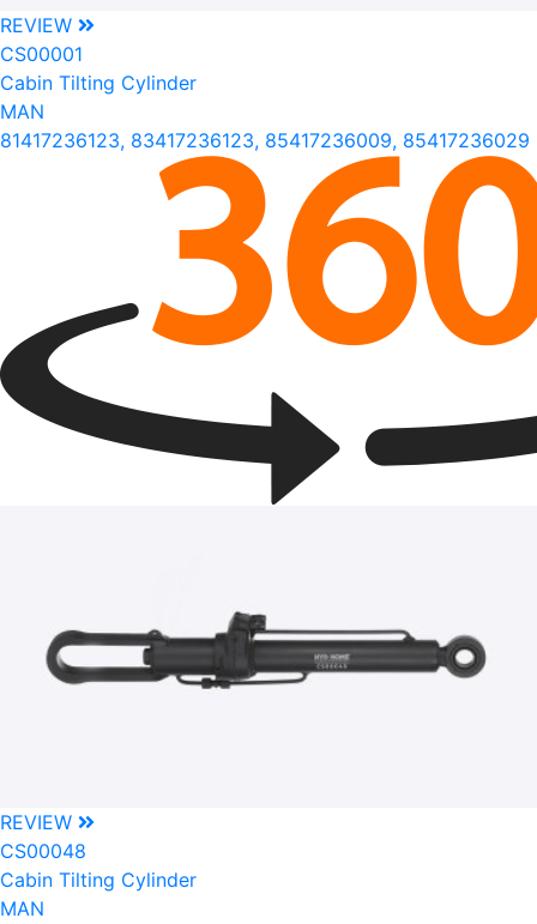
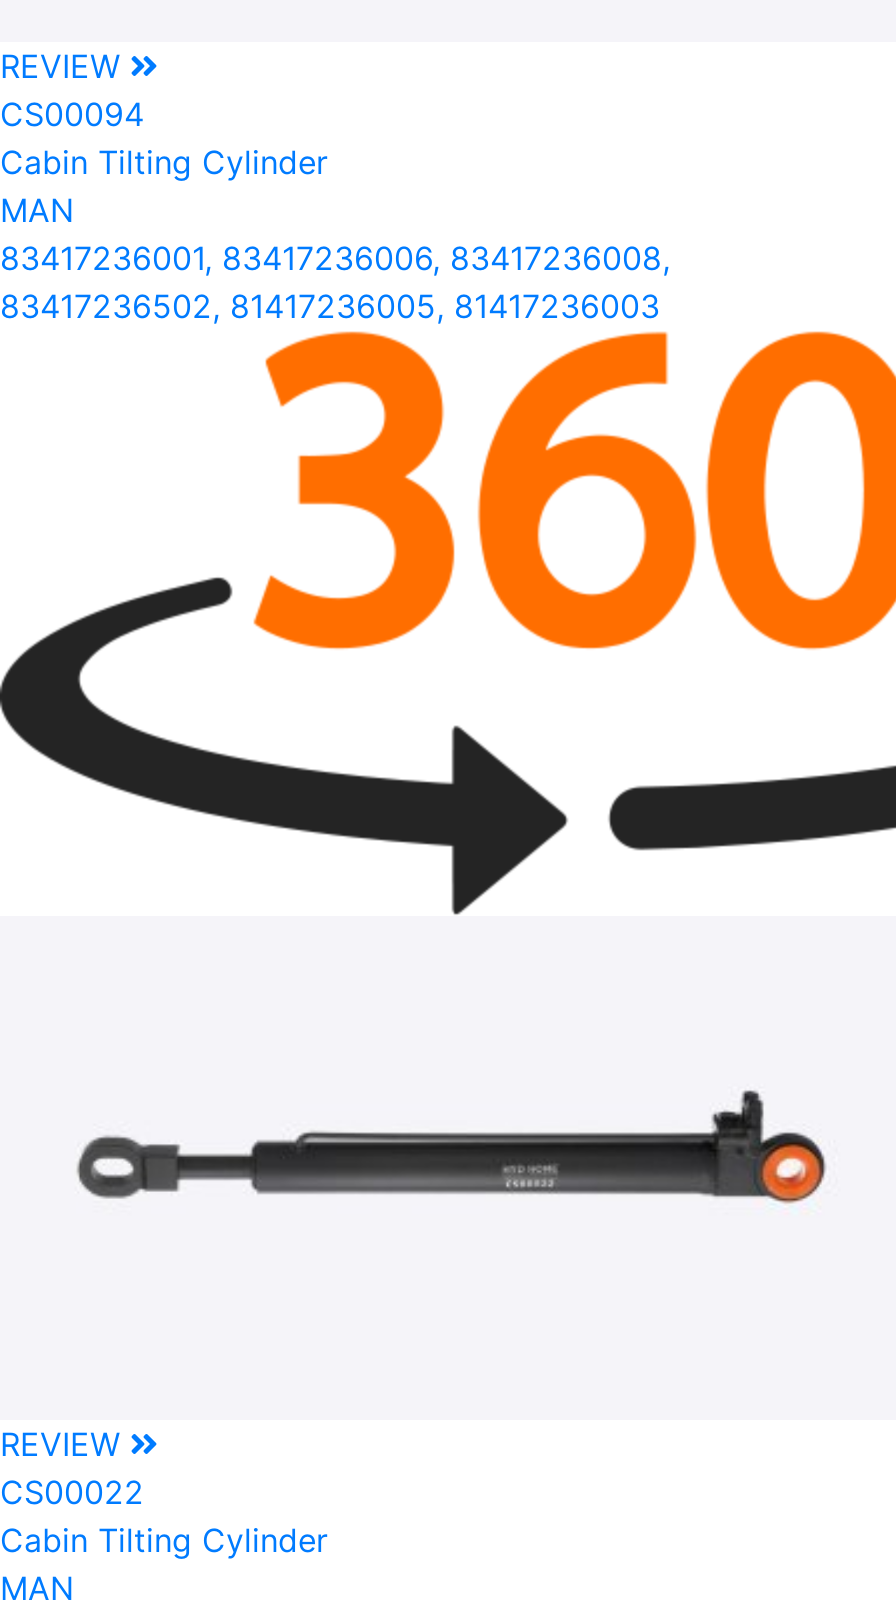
- CS00001
+ CS00094

- 81417236123, 83417236123, 85417236009, 85417236029
+ 83417236001, 83417236006, 83417236008,
+ 83417236502, 81417236005, 81417236003

- [image]
+ [image]

- CS00048
+ CS00022
